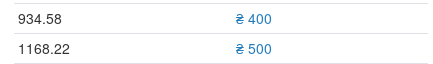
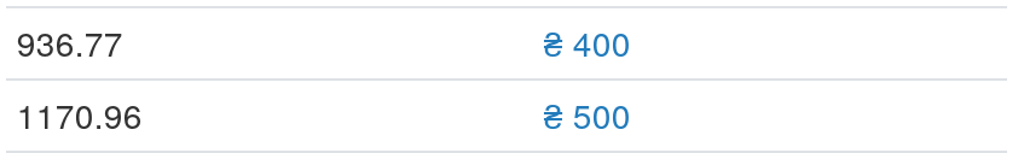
- 934.58
+ 936.77

- 1168.22
+ 1170.96
